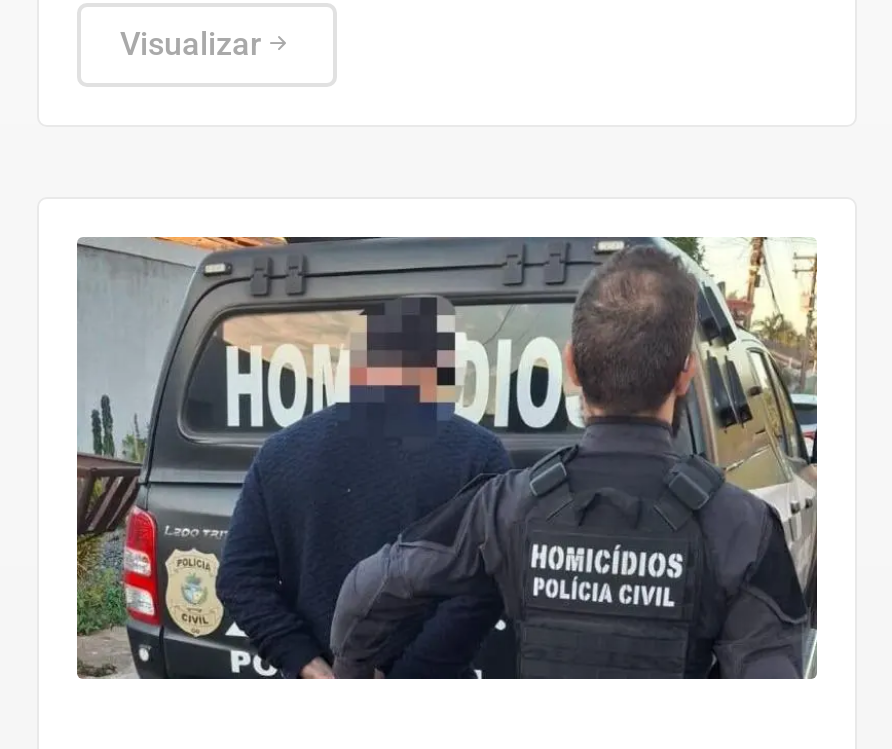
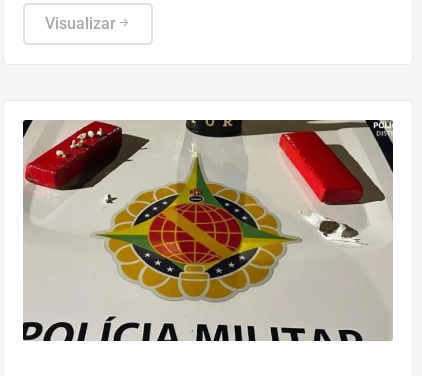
- [image]
+ [image]
